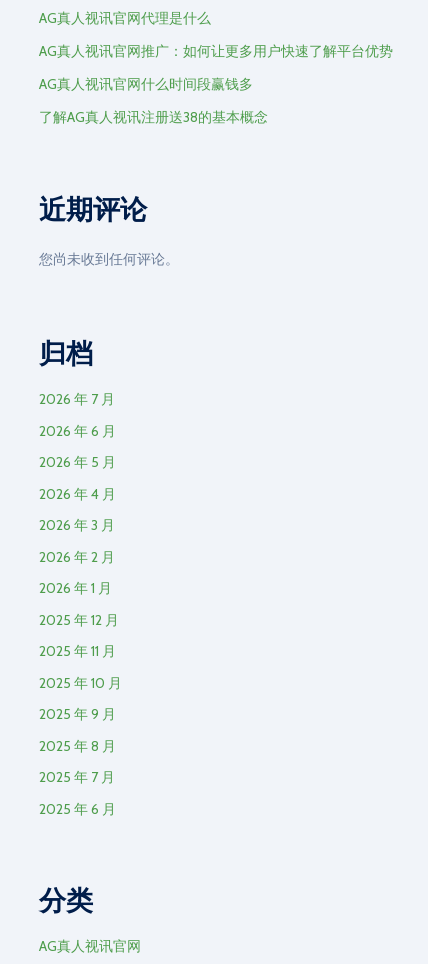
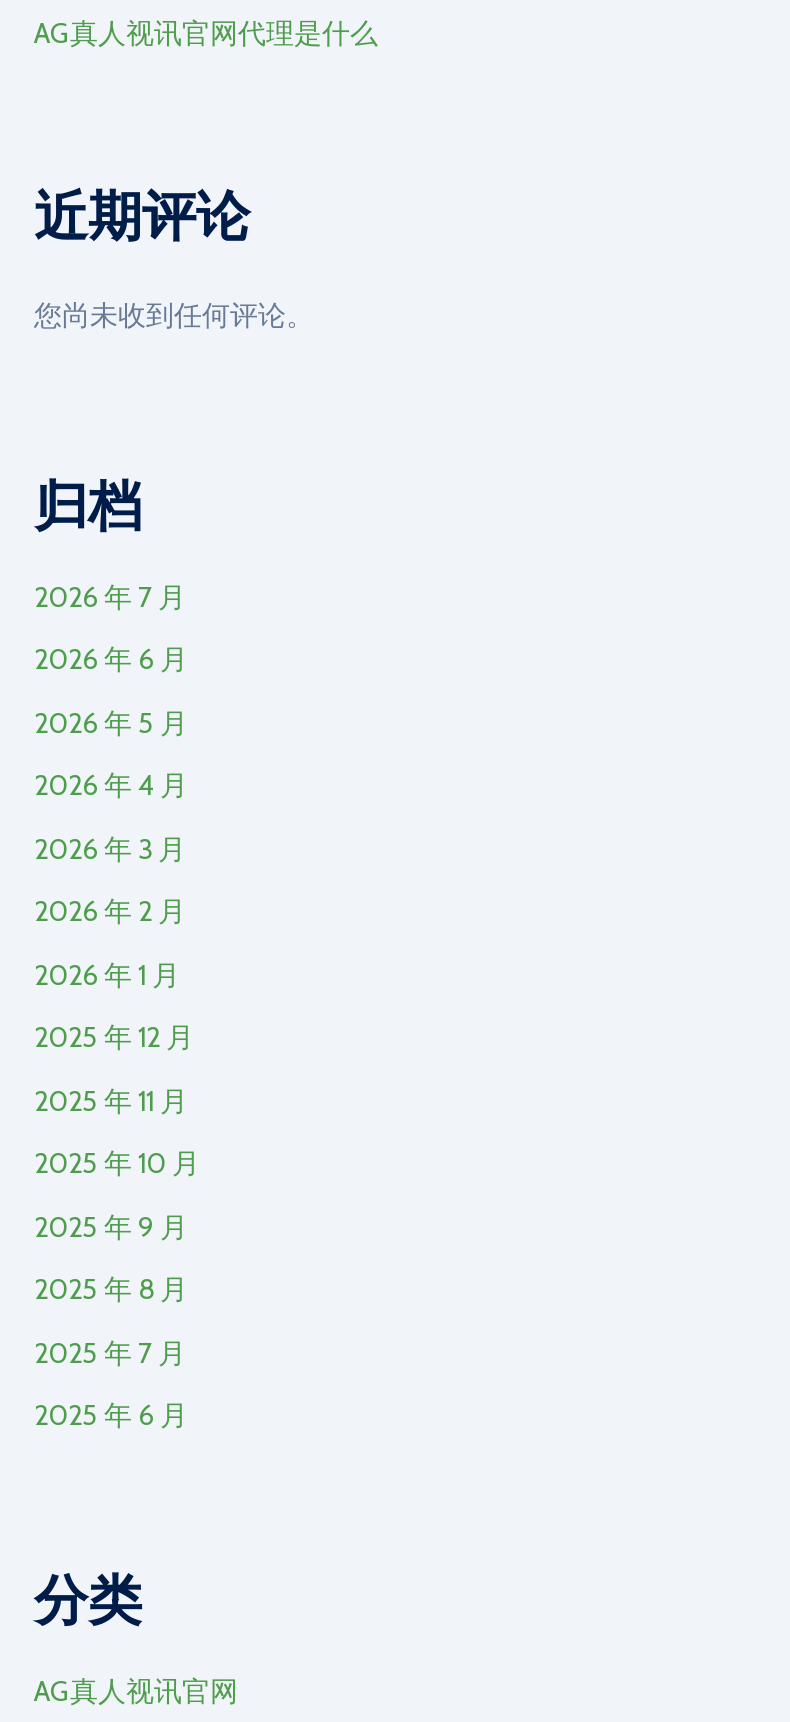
- AG真人视讯官网推广：如何让更多用户快速了解平台优势
- AG真人视讯官网什么时间段赢钱多
- 了解AG真人视讯注册送38的基本概念
